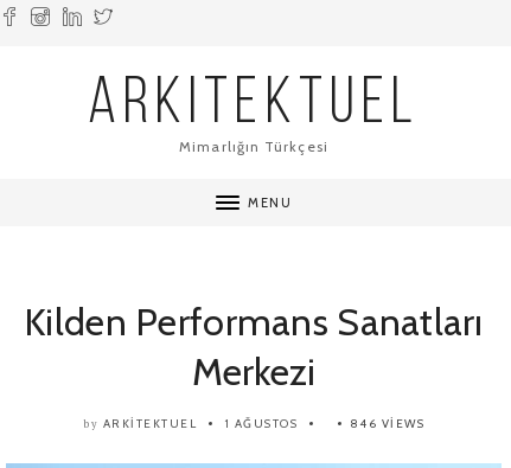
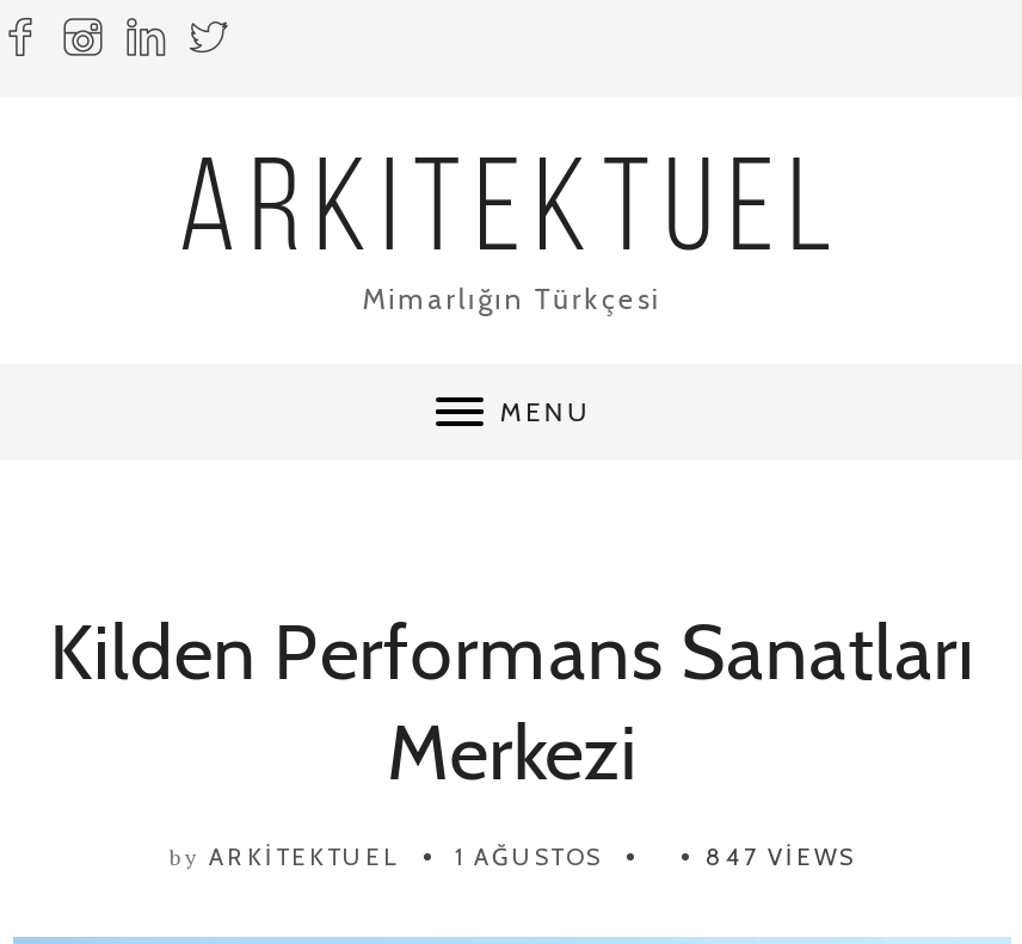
- 846 VIEWS
+ 847 VIEWS
